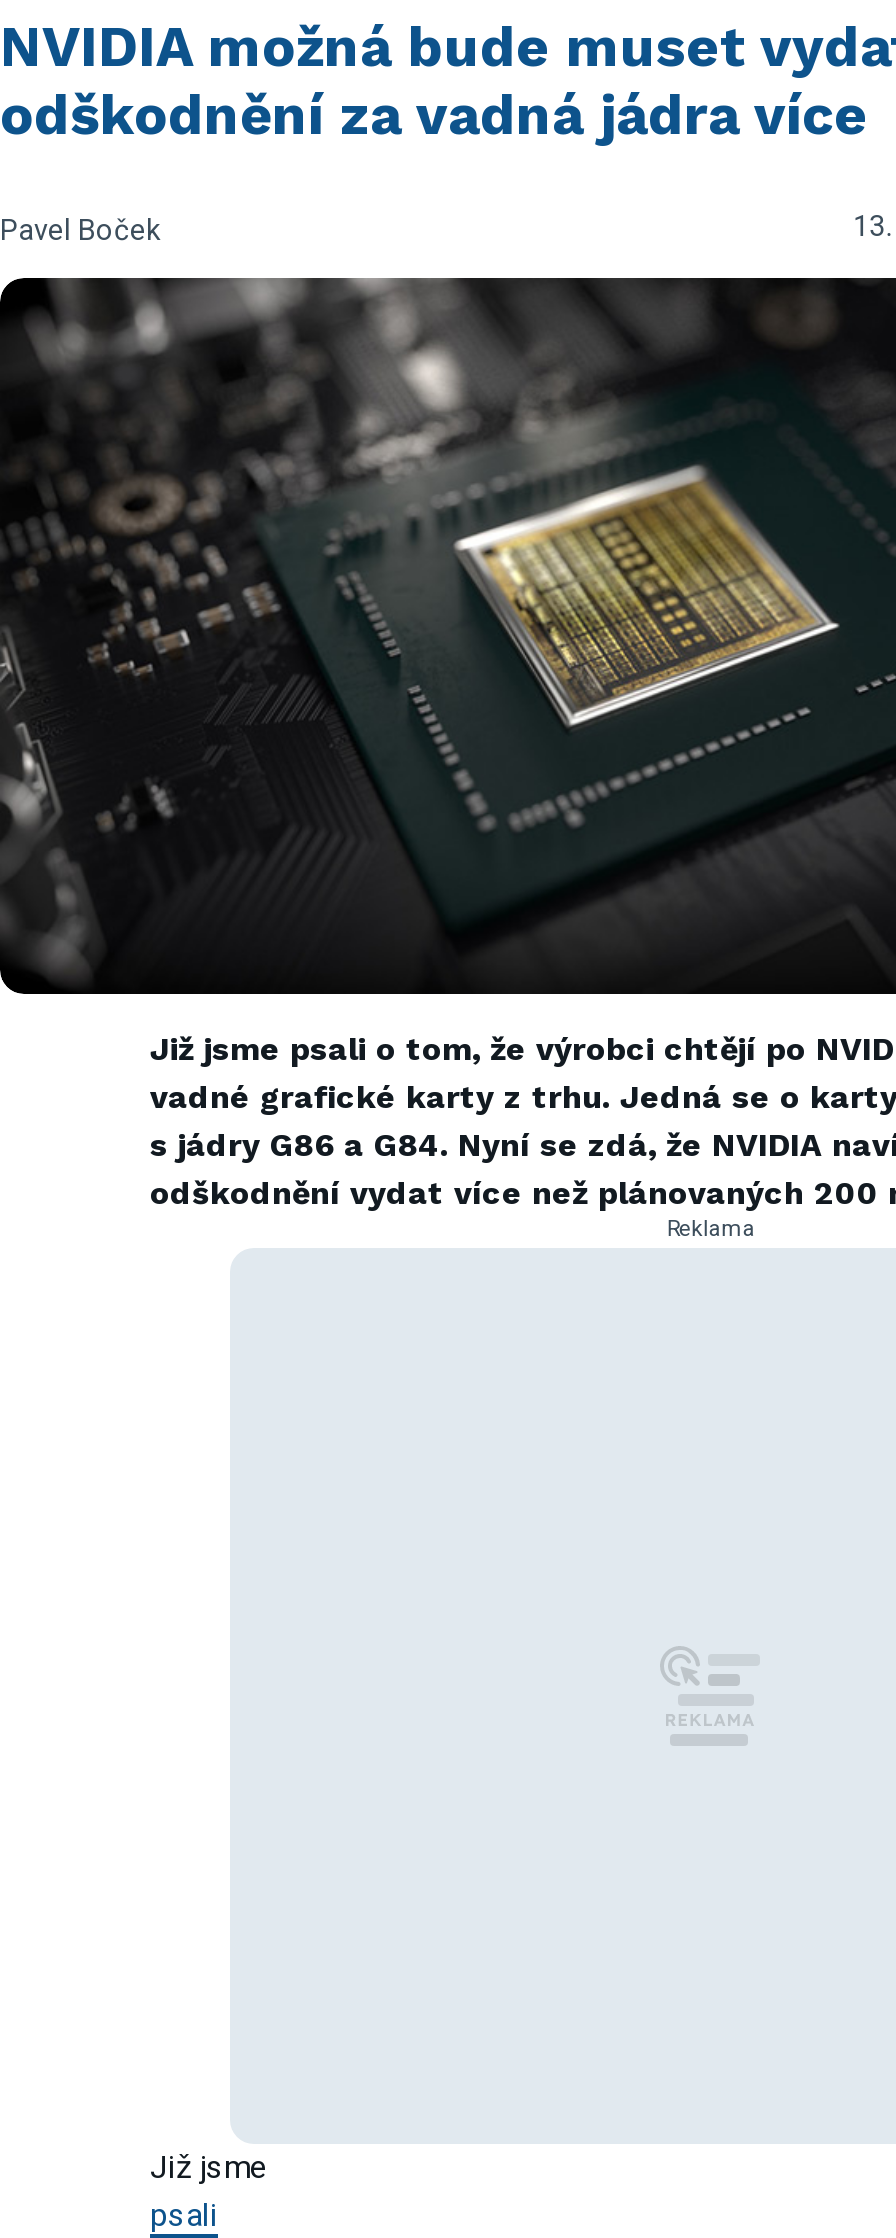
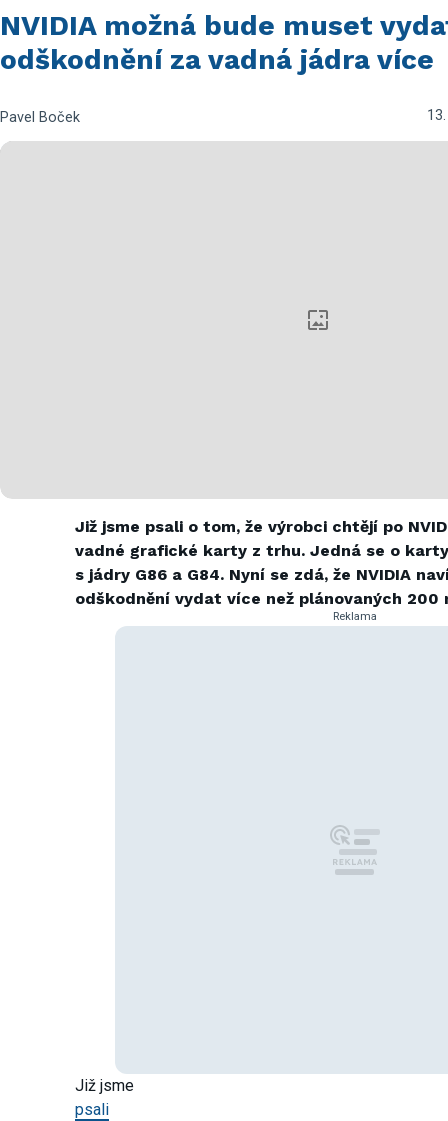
- [image]
